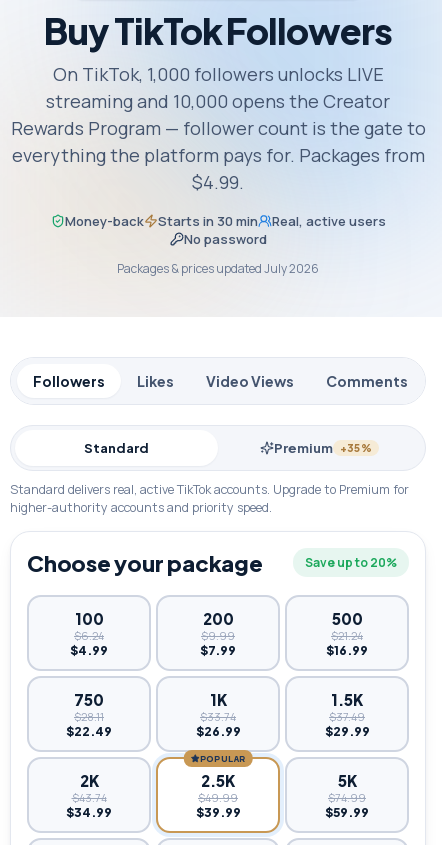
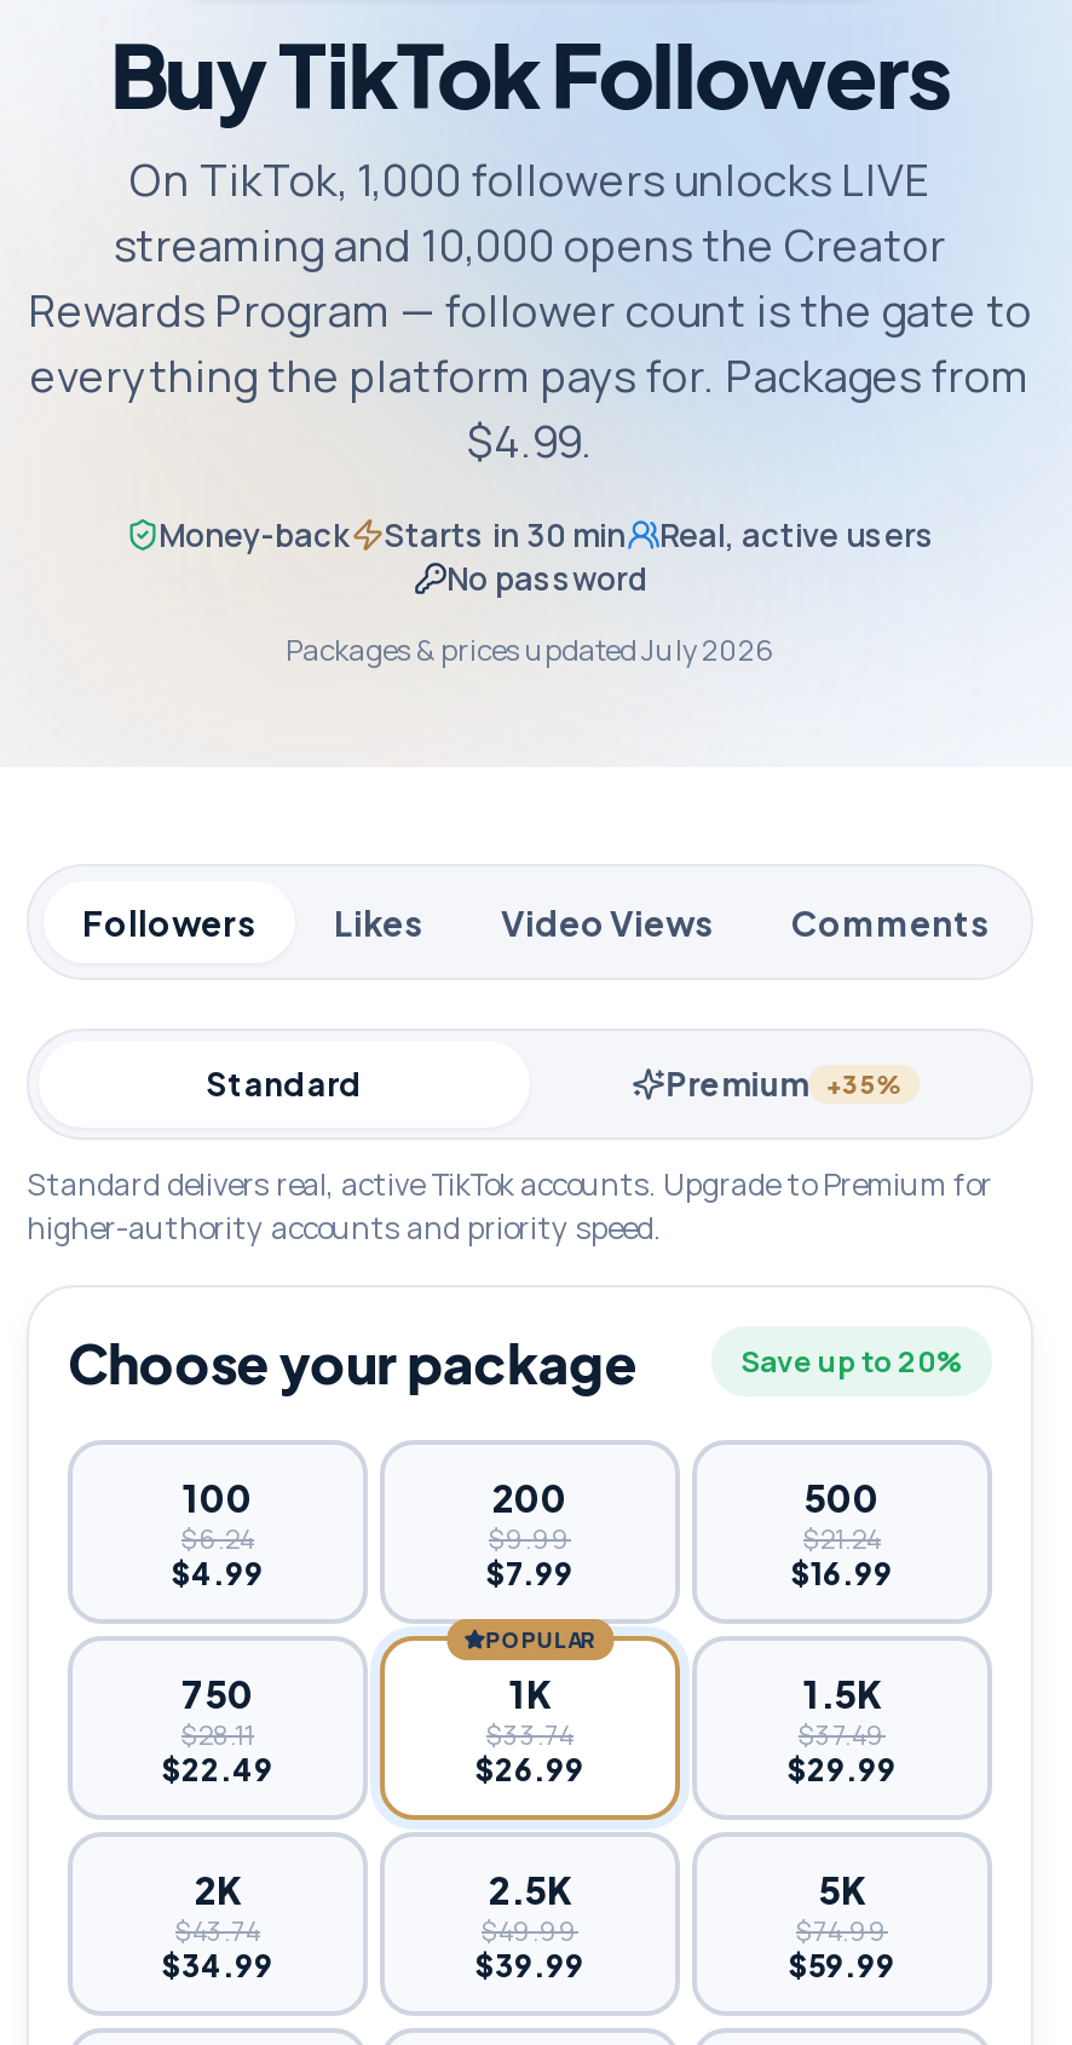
- [image]
+ [image]

moved up: POPULAR
